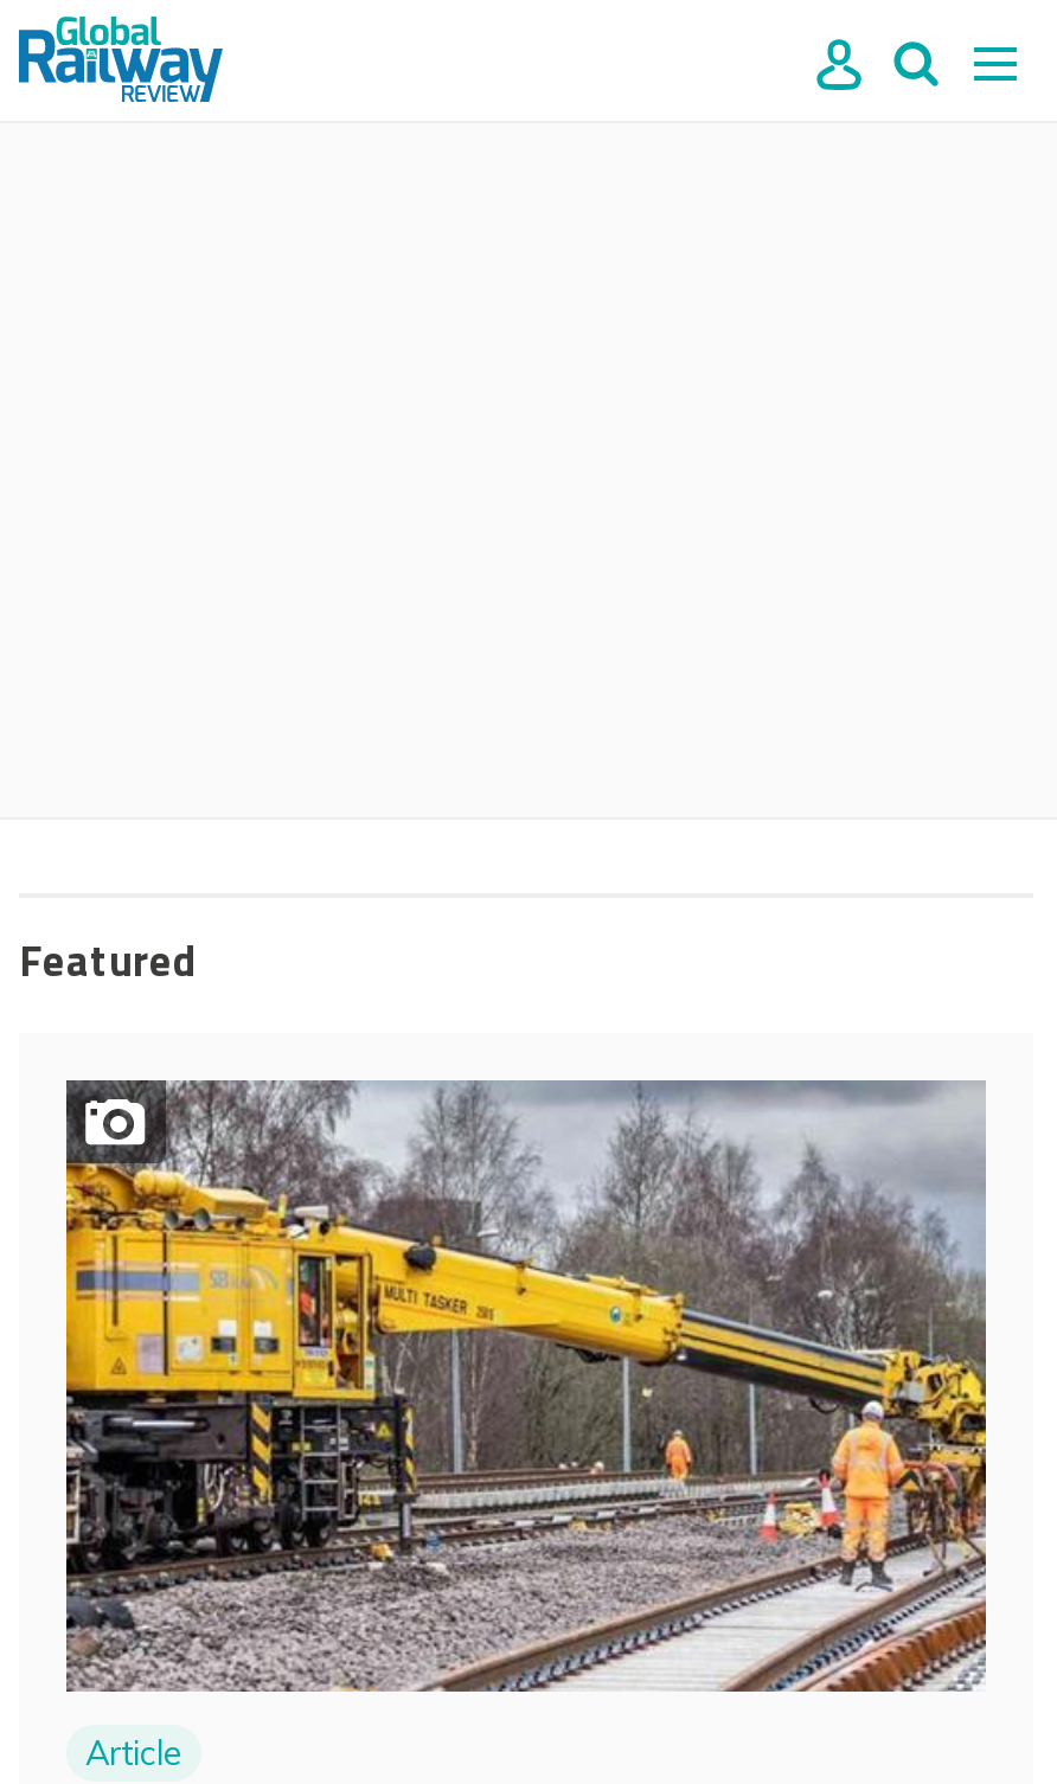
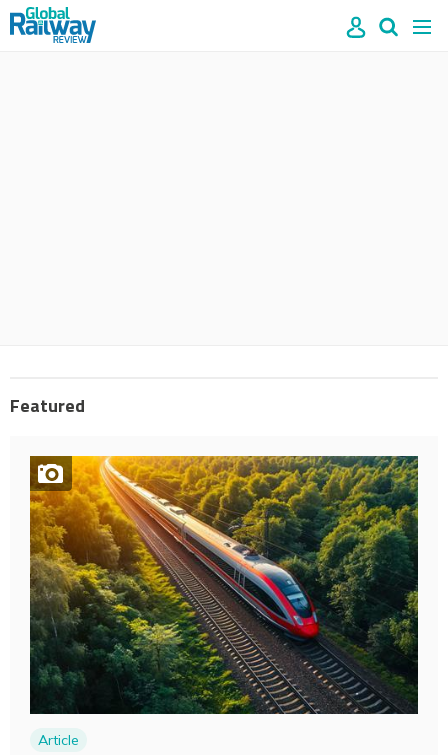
- [image]
+ [image]
